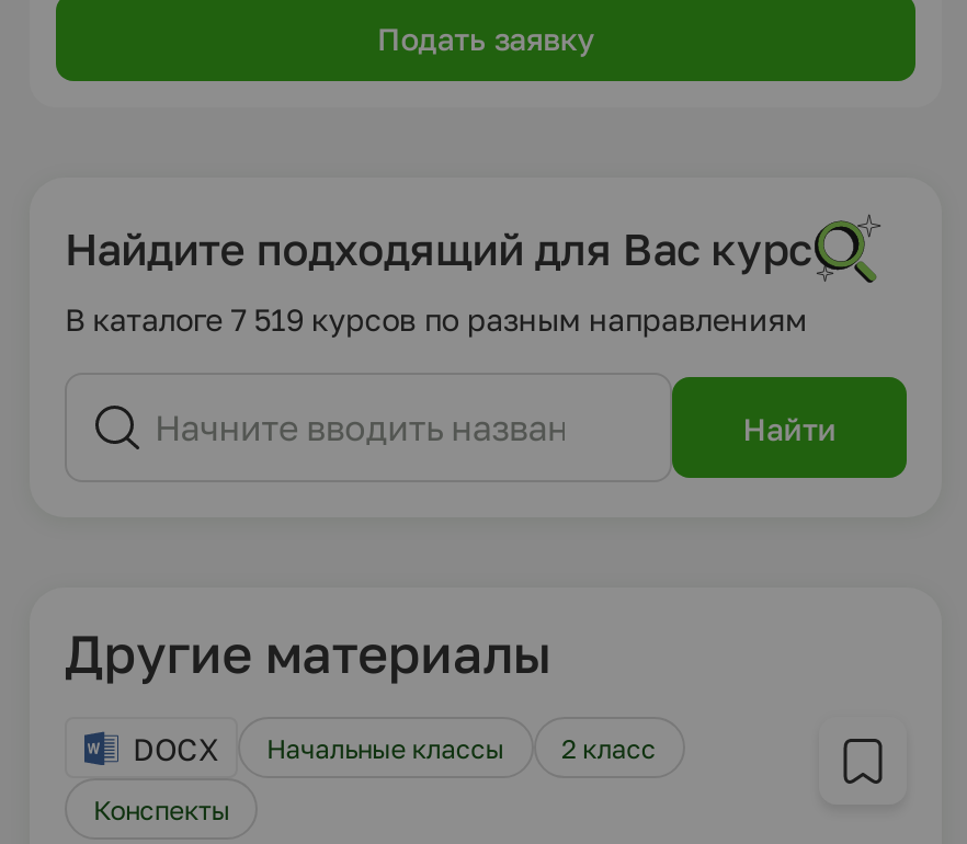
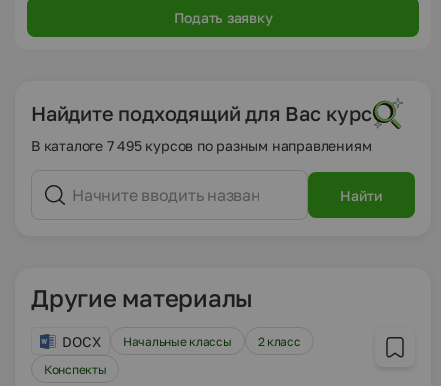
- В каталоге 7 519 курсов по разным направлениям
+ В каталоге 7 495 курсов по разным направлениям
